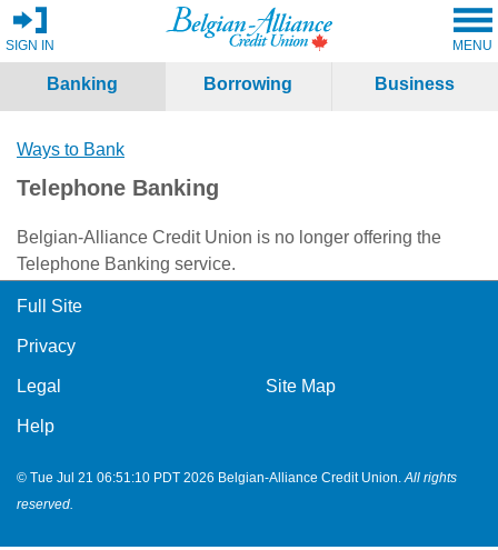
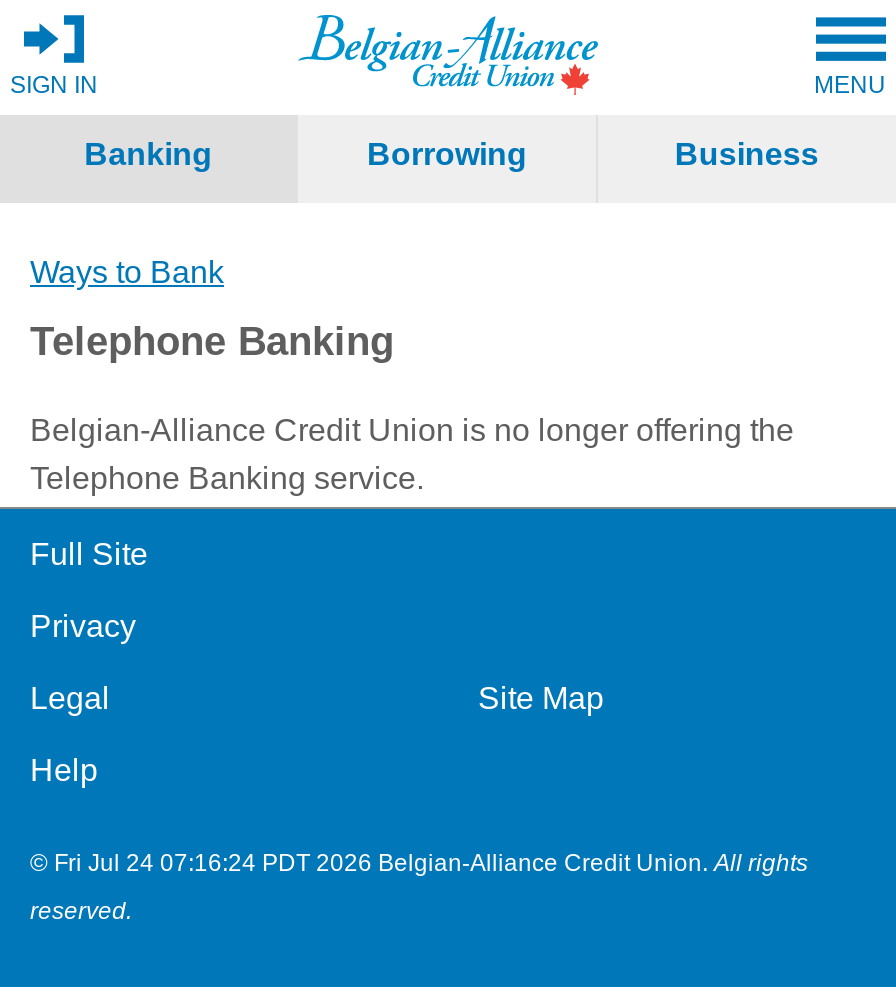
- © Tue Jul 21 06:51:10 PDT 2026 Belgian-Alliance Credit Union. All rights
+ © Fri Jul 24 07:16:24 PDT 2026 Belgian-Alliance Credit Union. All rights
